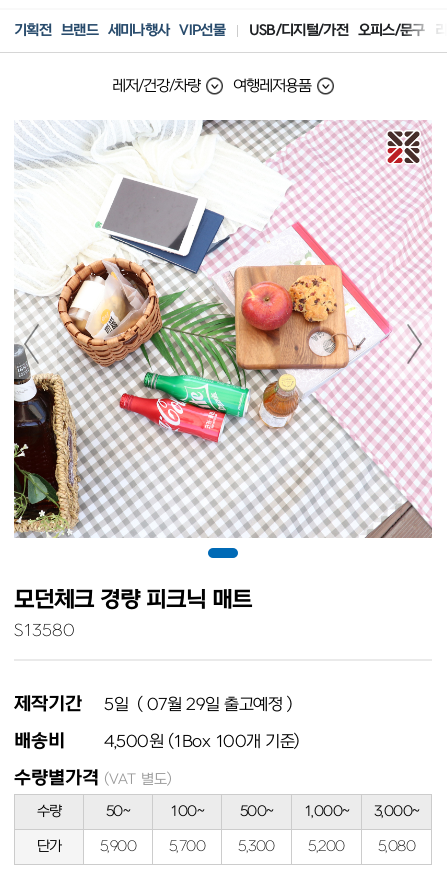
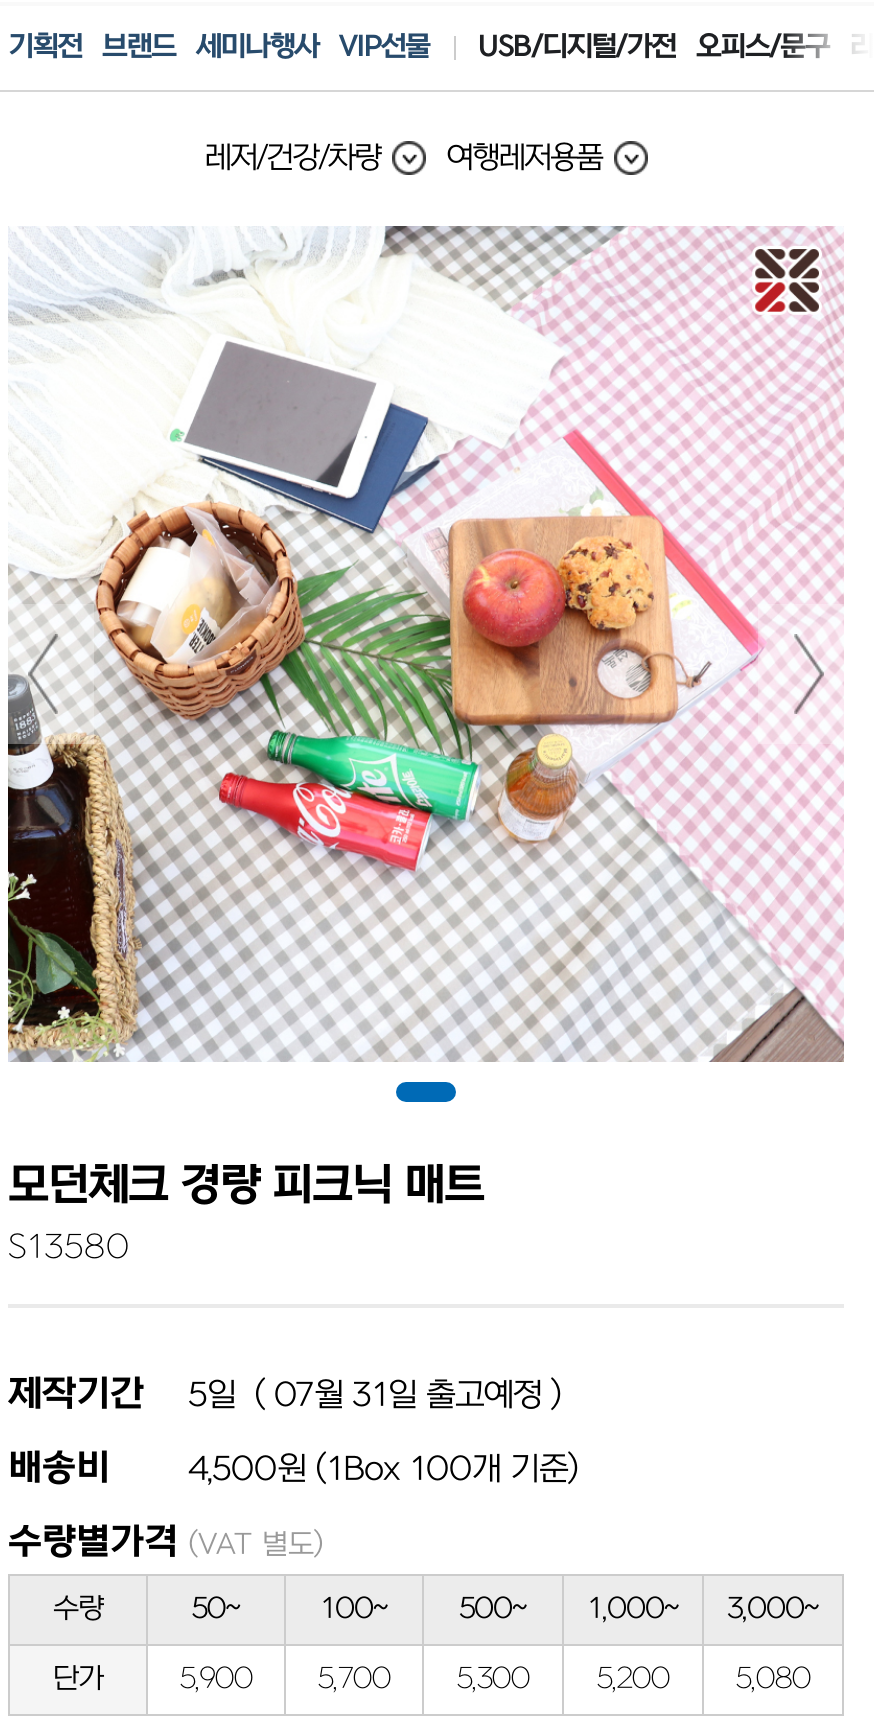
- 5일 ( 07월 29일 출고예정 )
+ 5일 ( 07월 31일 출고예정 )
